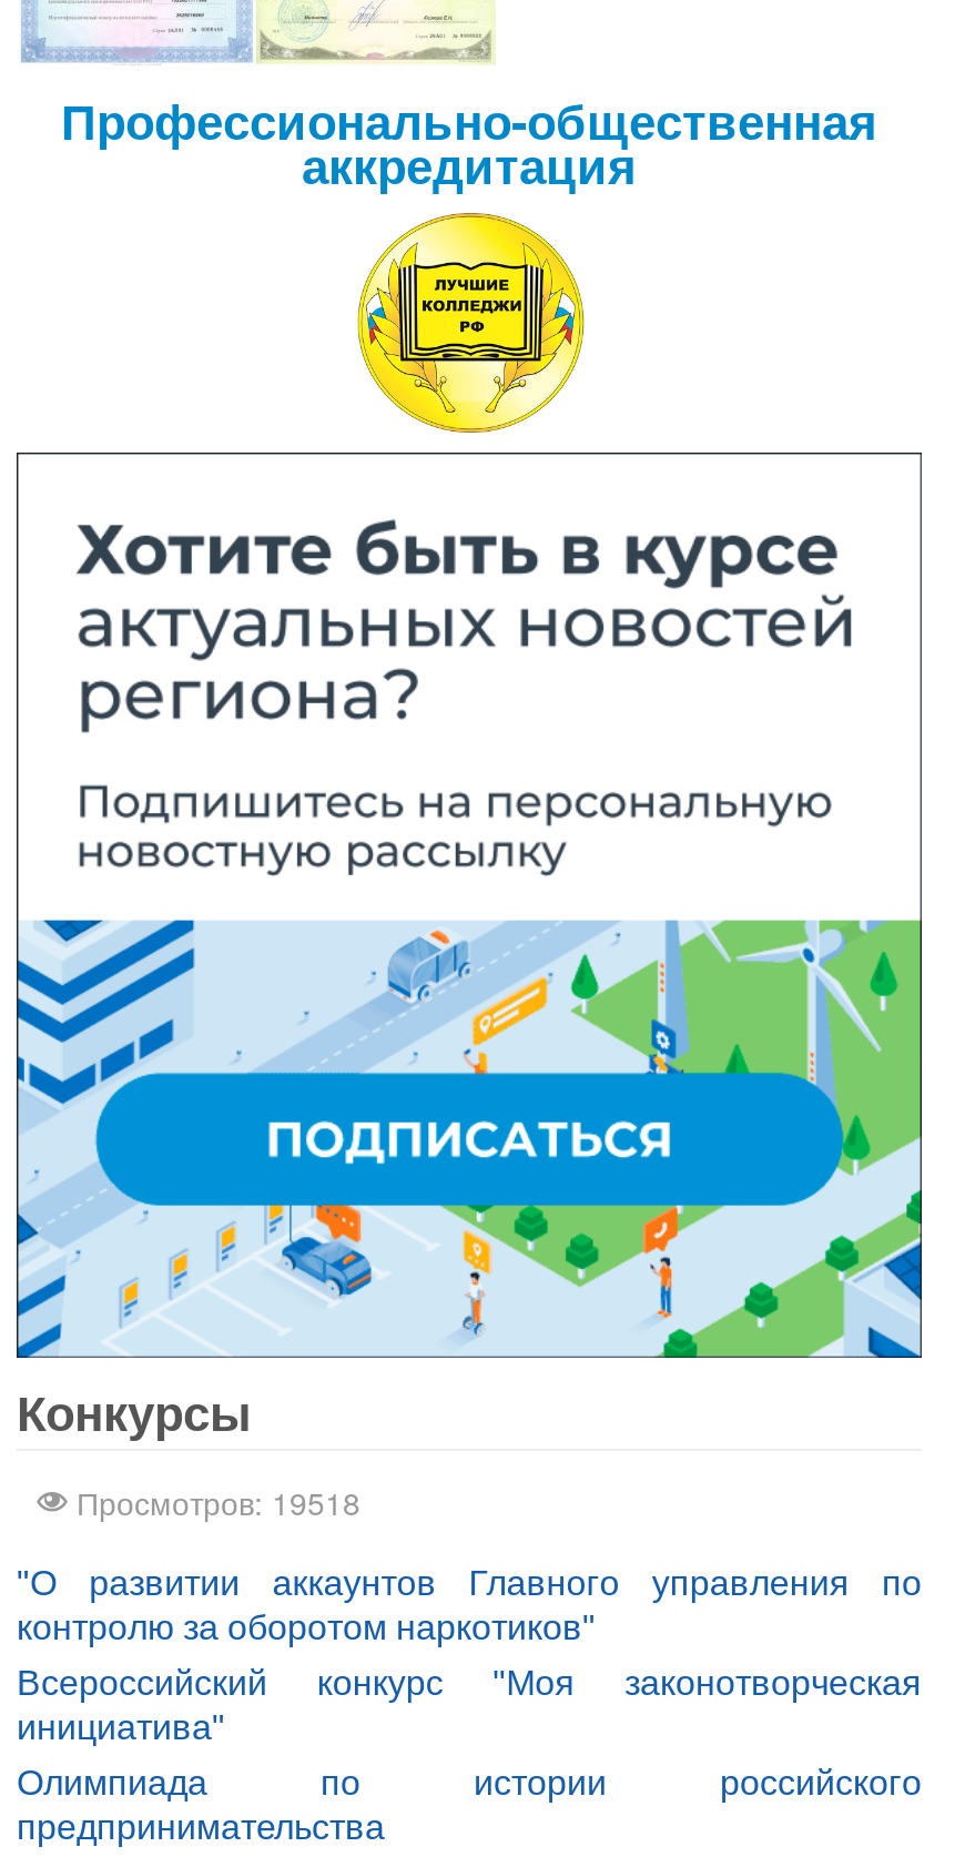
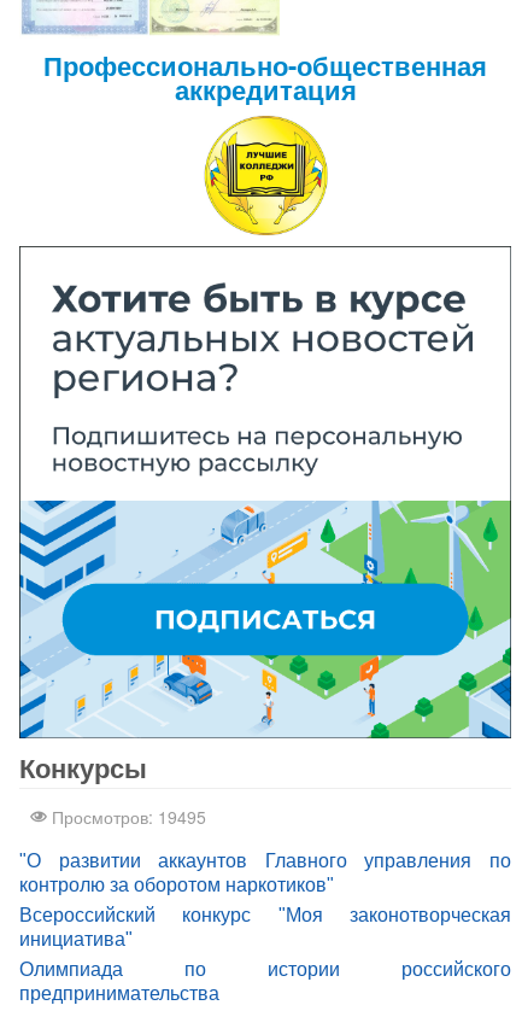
- Просмотров: 19518
+ Просмотров: 19495
